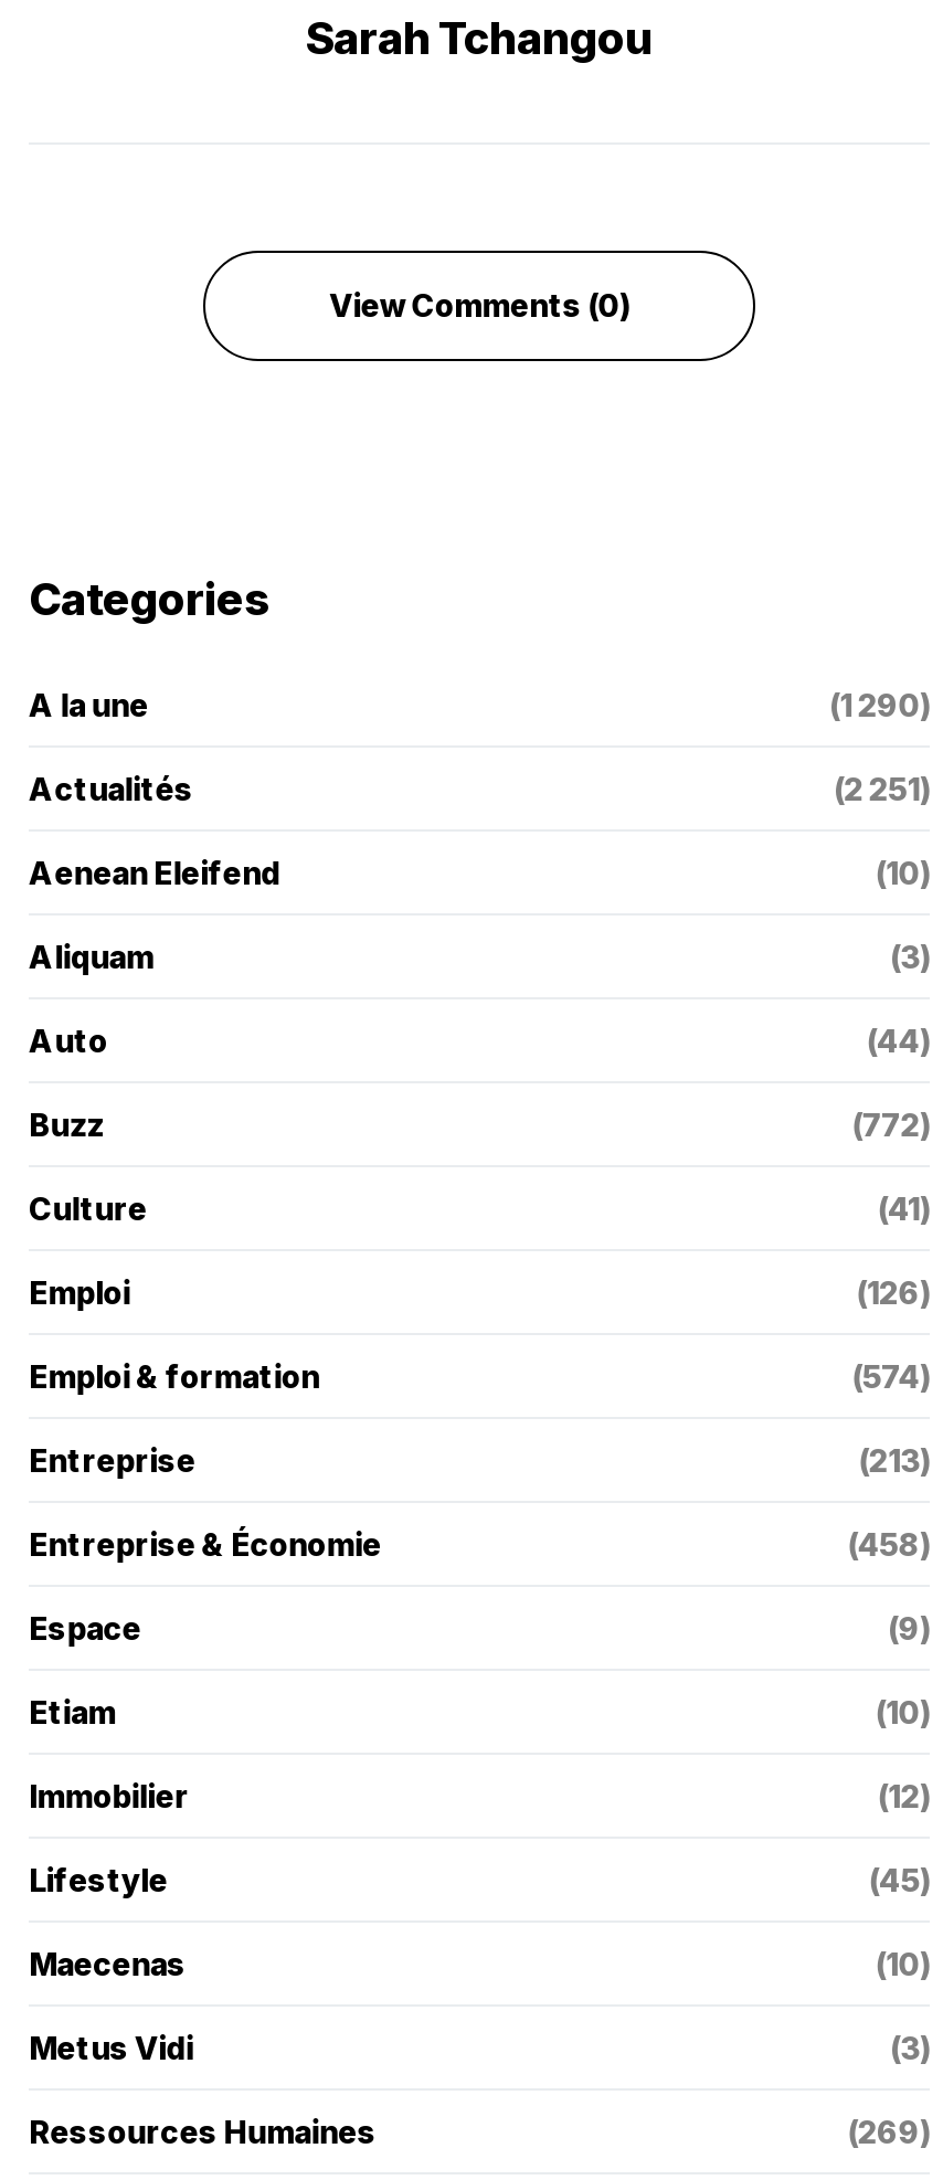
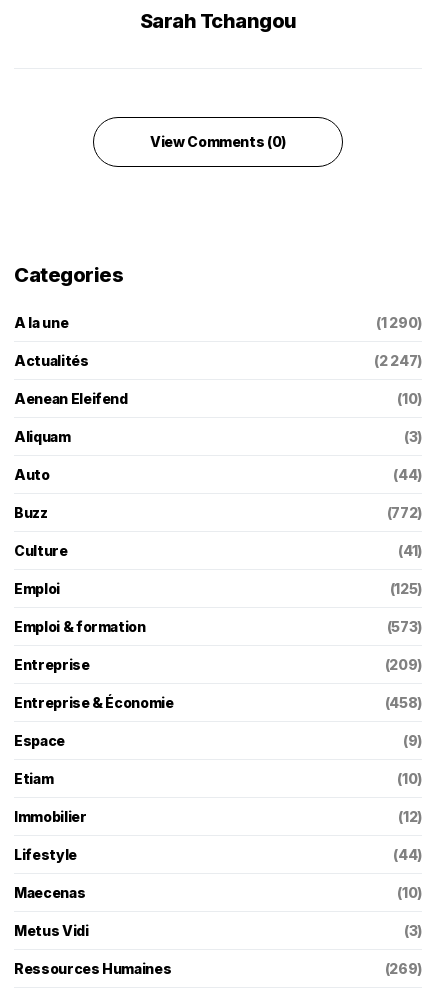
- (2 251)
+ (2 247)

- (126)
+ (125)

- (574)
+ (573)

- (213)
+ (209)

- (45)
+ (44)
